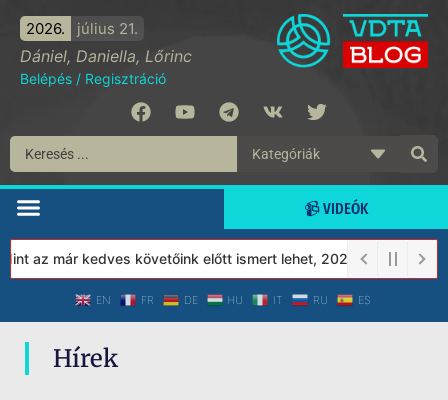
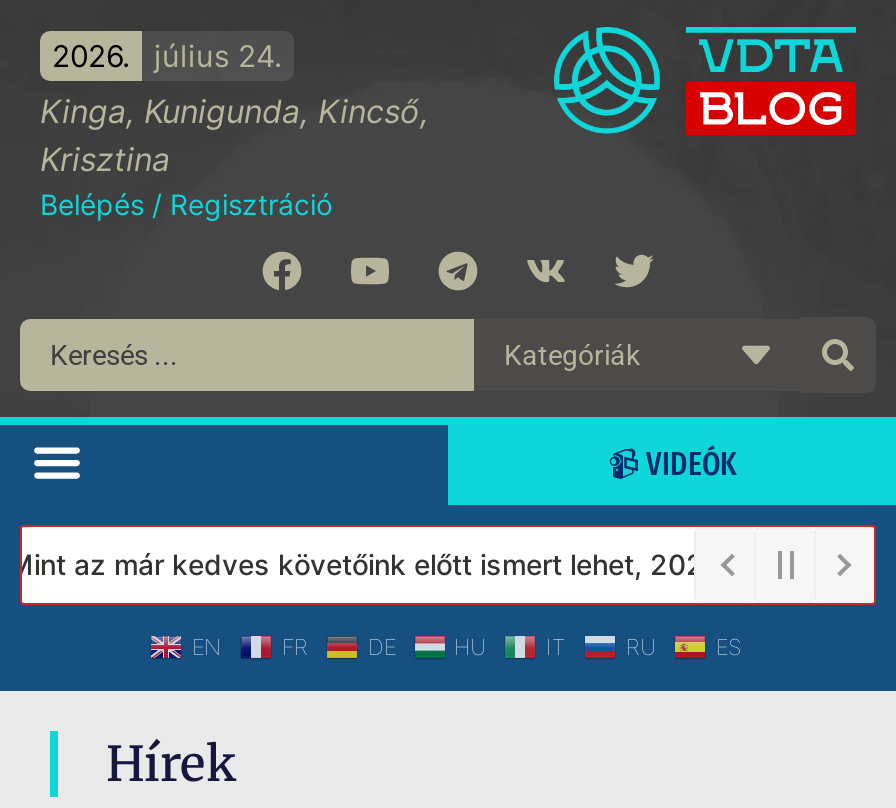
- július 21.
- Dániel, Daniella, Lőrinc
+ július 24.
+ Kinga, Kunigunda, Kincső,
+ Krisztina
